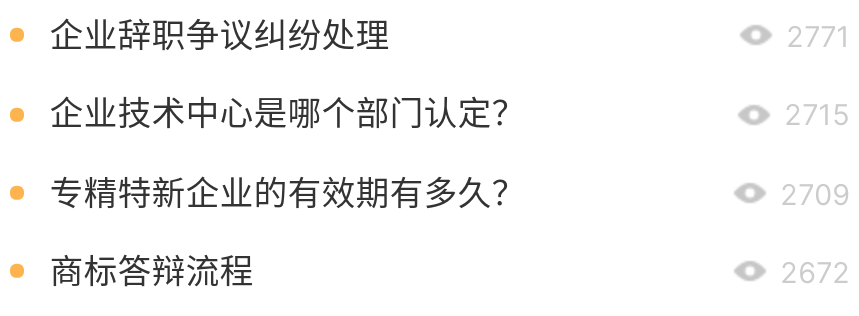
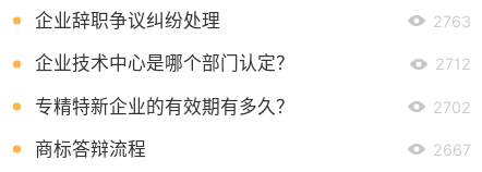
- 2771
+ 2763

- 2715
+ 2712

- 2709
+ 2702

- 2672
+ 2667
